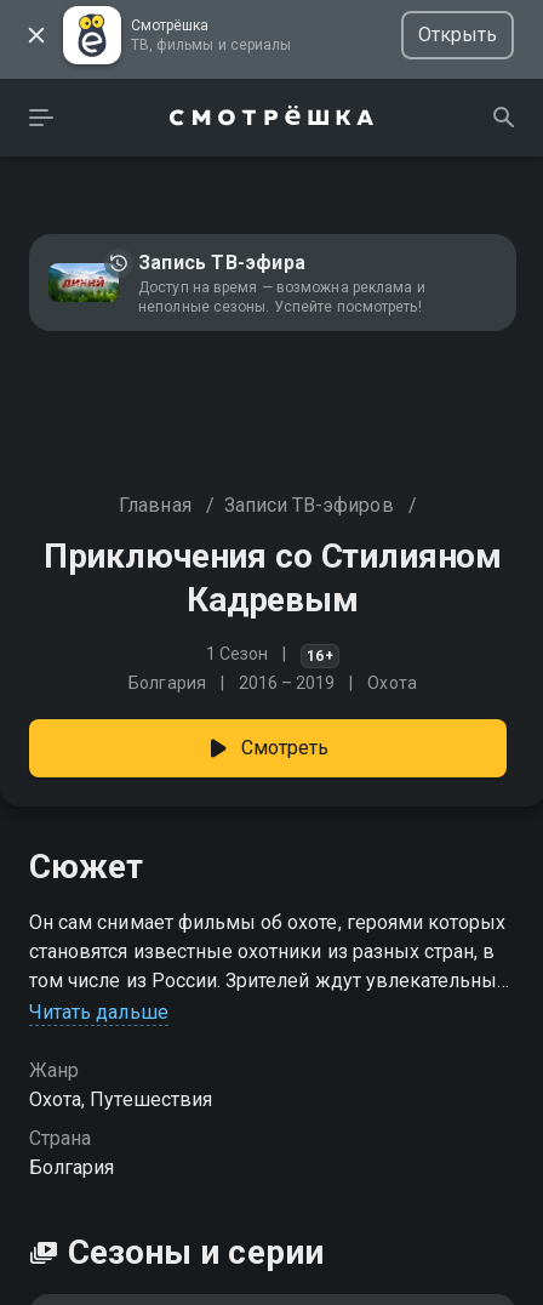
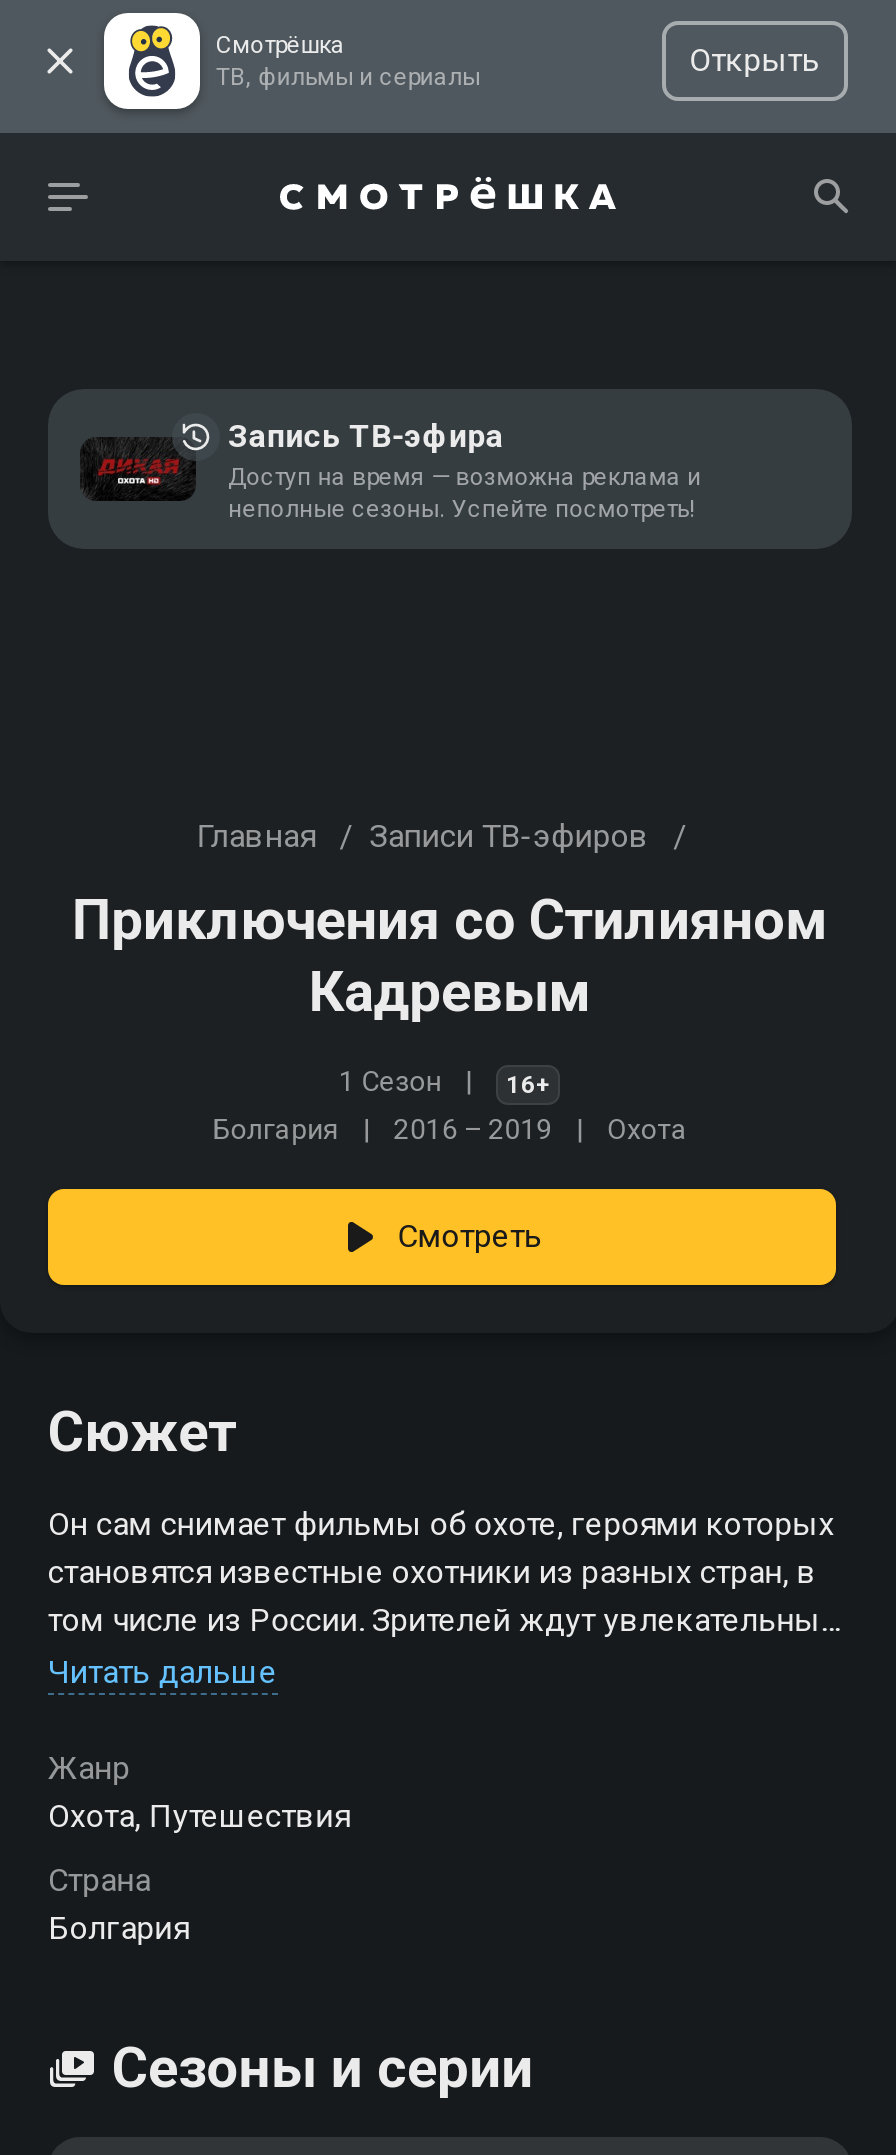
- [image]
+ [image]
